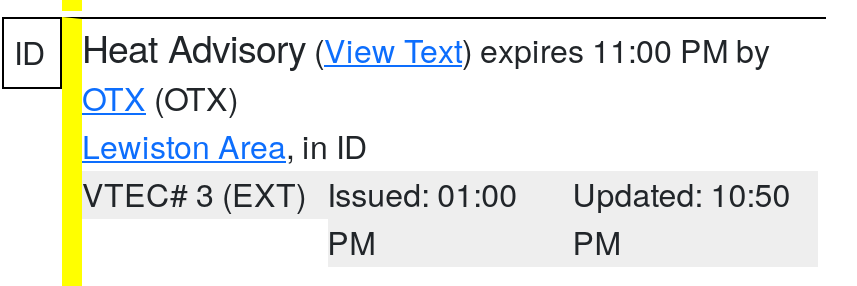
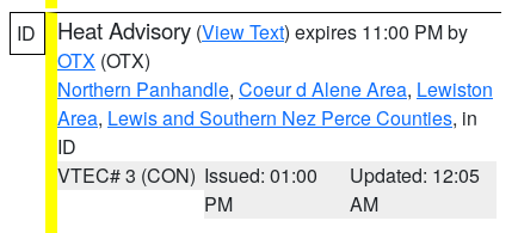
- Lewiston Area, in ID
- VTEC# 3 (EXT) Issued: 01:00
+ Northern Panhandle, Coeur d Alene Area, Lewiston
+ Area, Lewis and Southern Nez Perce Counties, in
+ ID
+ VTEC# 3 (CON) Issued: 01:00

- Updated: 10:50
- PM
+ Updated: 12:05
+ AM
